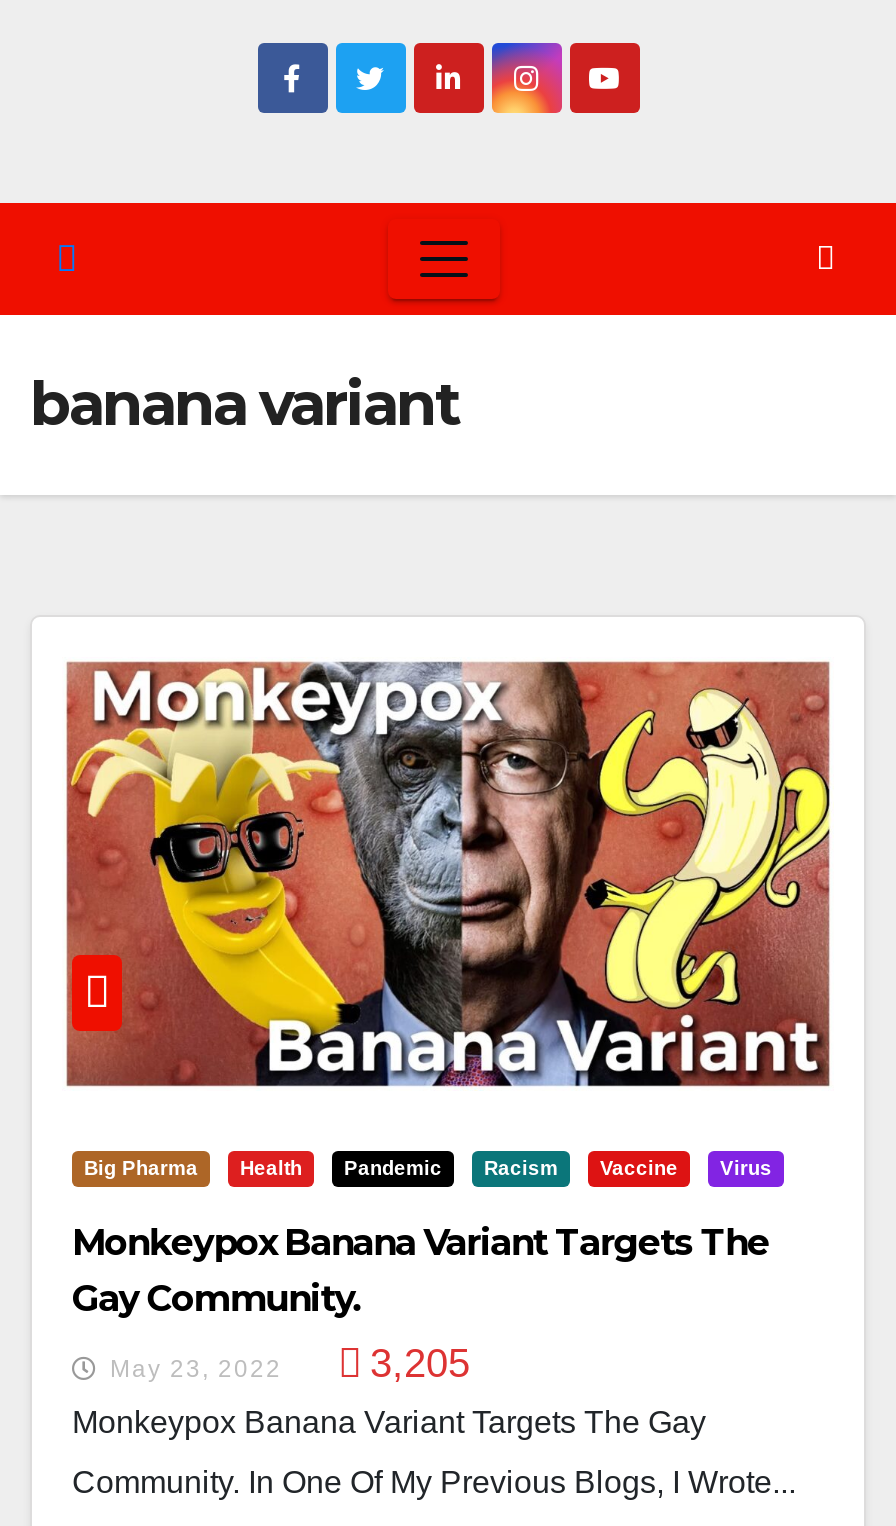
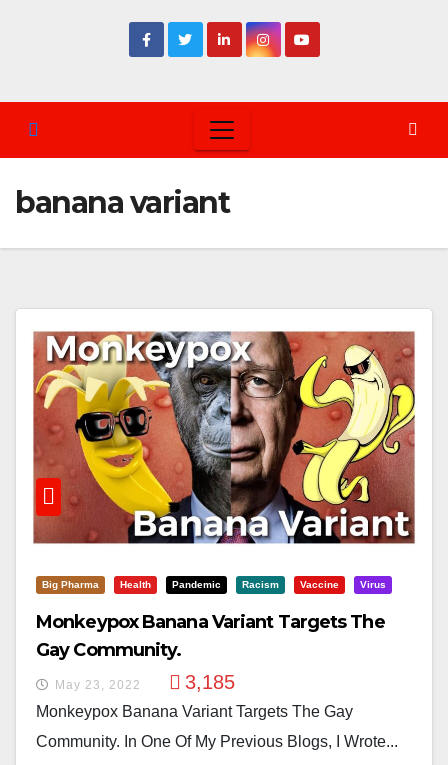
- 3,205
+ 3,185
